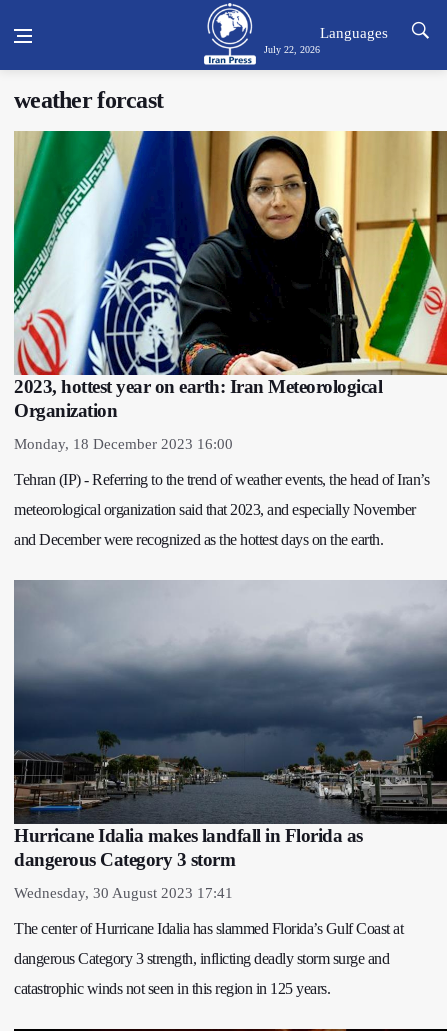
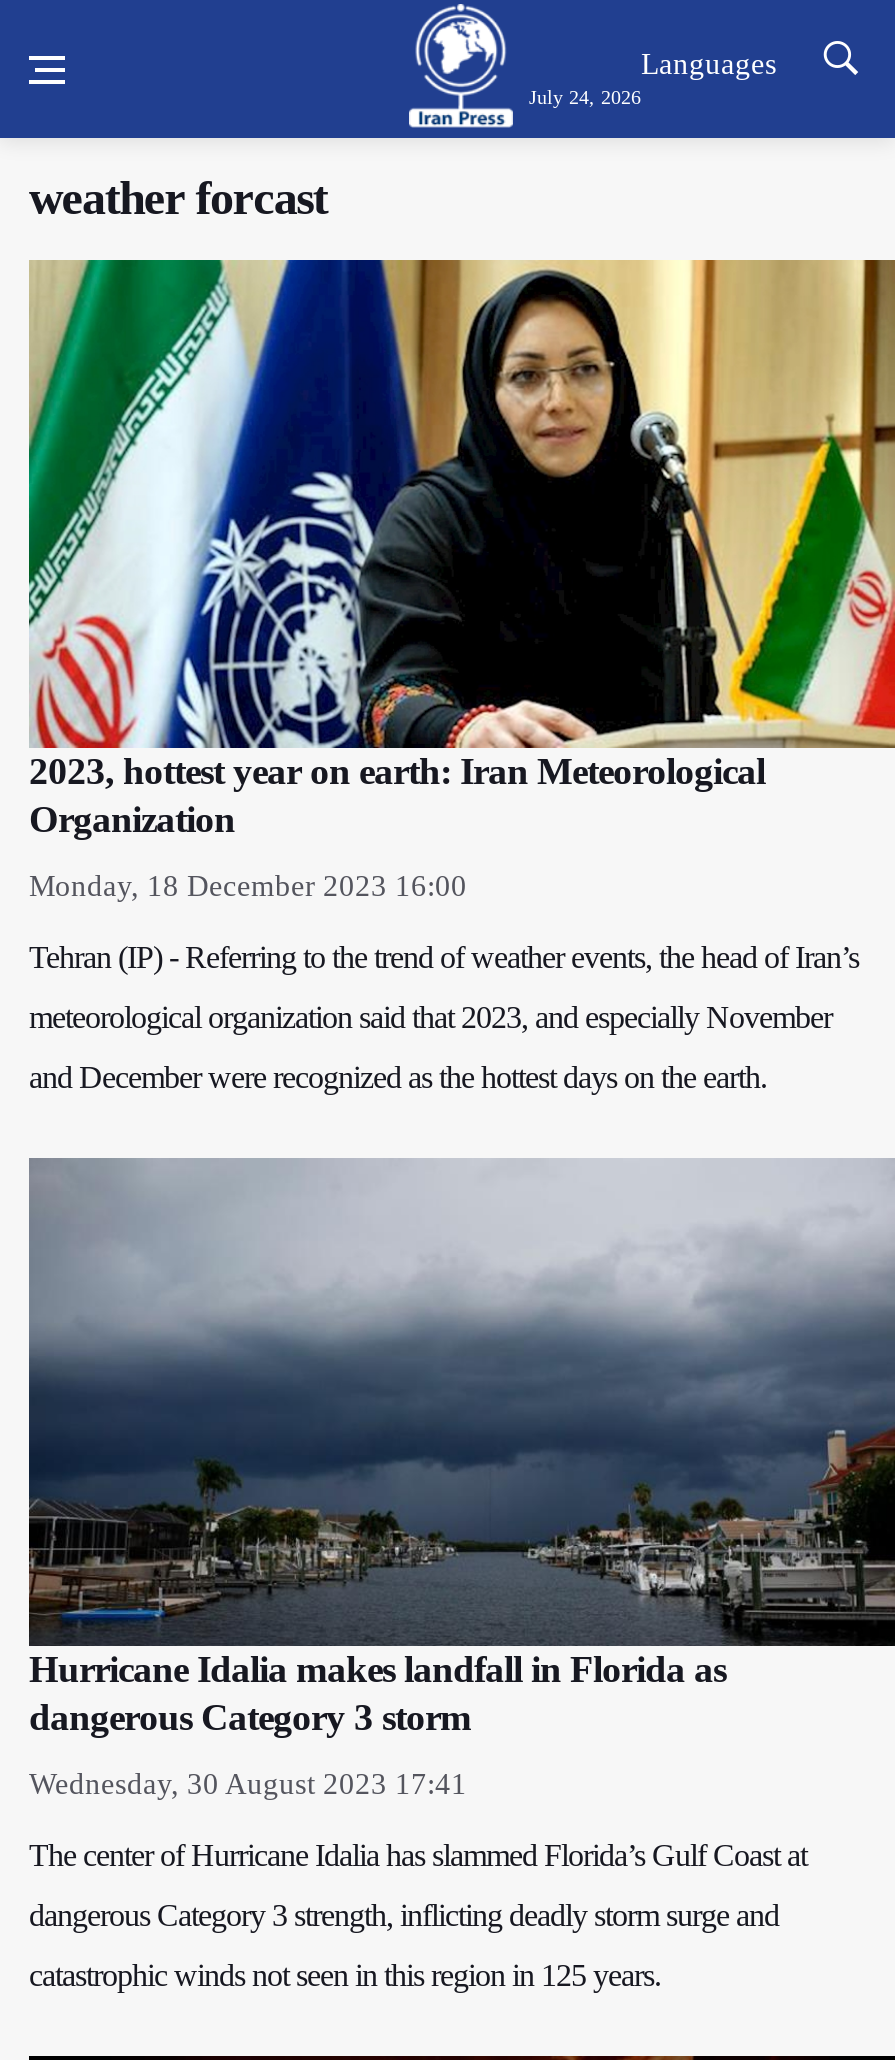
- July 22, 2026
+ July 24, 2026
